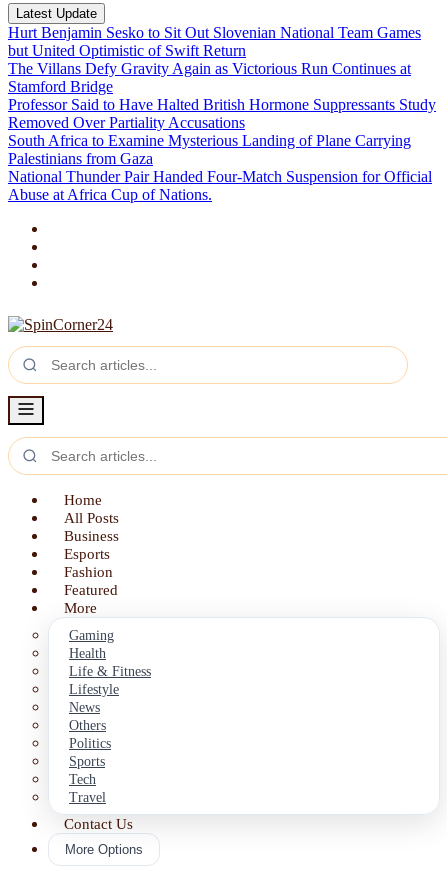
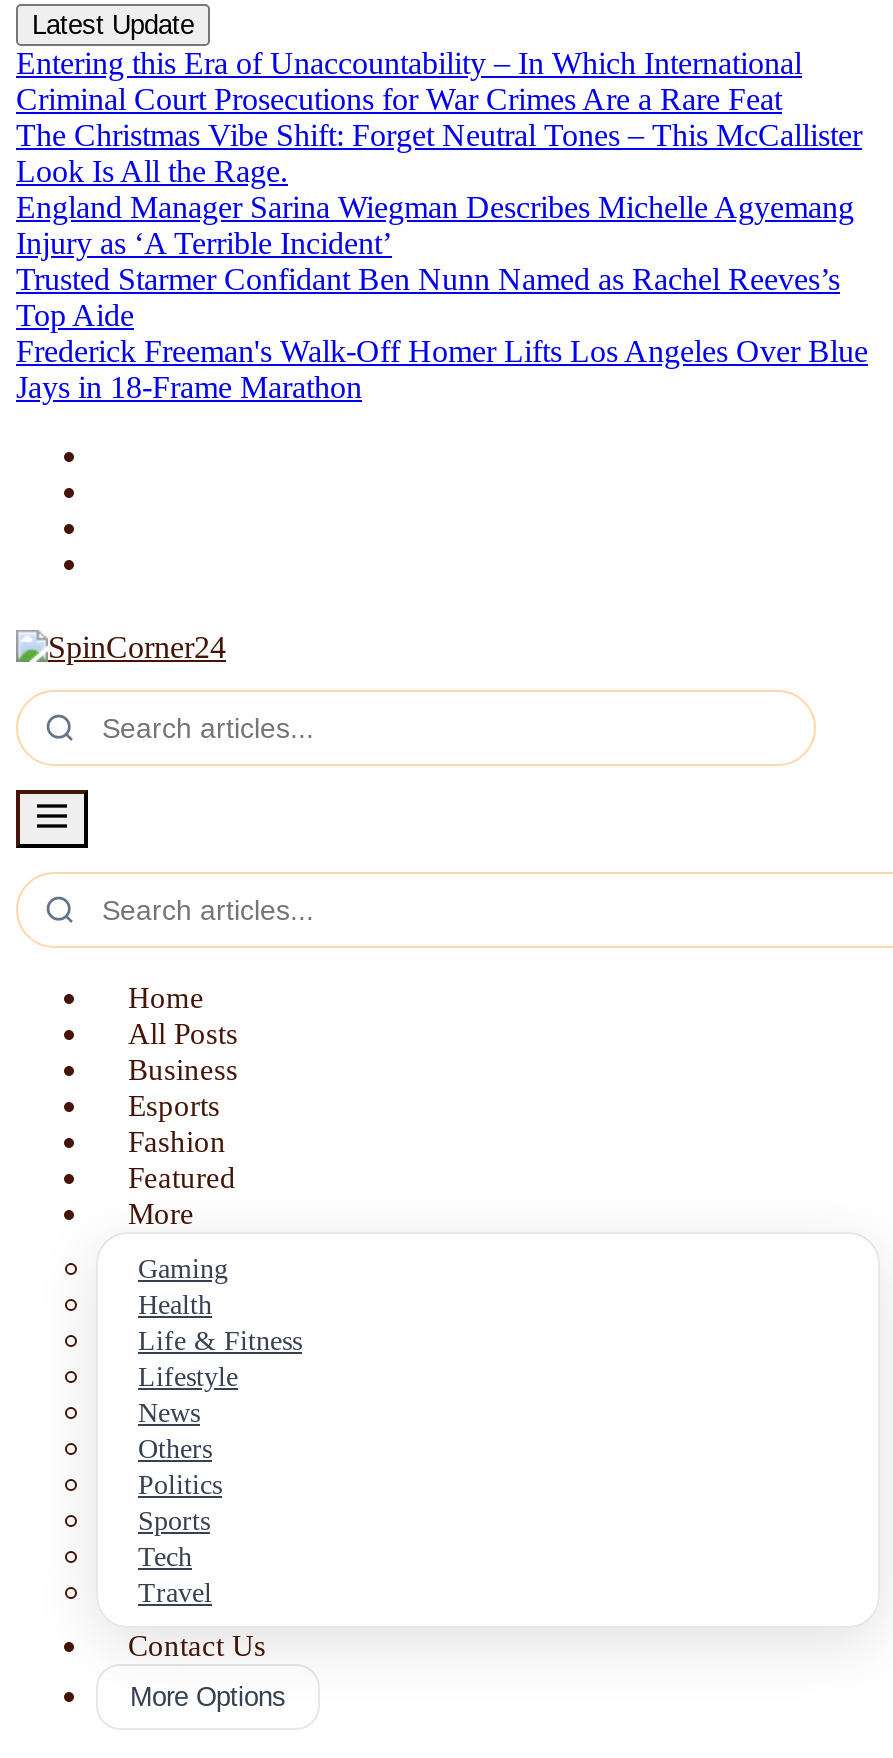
- Hurt Benjamin Sesko to Sit Out Slovenian National Team Games
- but United Optimistic of Swift Return
- The Villans Defy Gravity Again as Victorious Run Continues at
- Stamford Bridge
- Professor Said to Have Halted British Hormone Suppressants Study
- Removed Over Partiality Accusations
- South Africa to Examine Mysterious Landing of Plane Carrying
- Palestinians from Gaza
- National Thunder Pair Handed Four-Match Suspension for Official
- Abuse at Africa Cup of Nations.
+ Entering this Era of Unaccountability – In Which International
+ Criminal Court Prosecutions for War Crimes Are a Rare Feat
+ The Christmas Vibe Shift: Forget Neutral Tones – This McCallister
+ Look Is All the Rage.
+ England Manager Sarina Wiegman Describes Michelle Agyemang
+ Injury as ‘A Terrible Incident’
+ Trusted Starmer Confidant Ben Nunn Named as Rachel Reeves’s
+ Top Aide
+ Frederick Freeman's Walk-Off Homer Lifts Los Angeles Over Blue
+ Jays in 18-Frame Marathon
